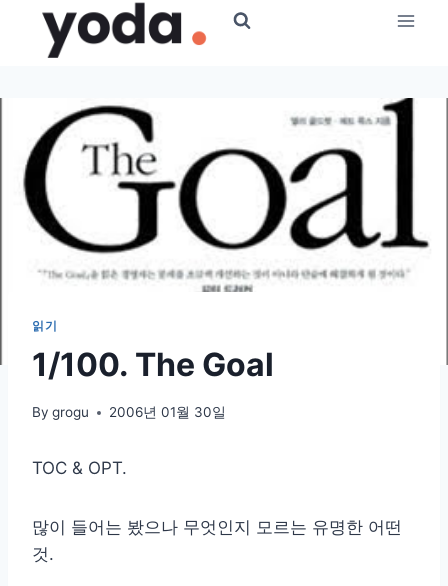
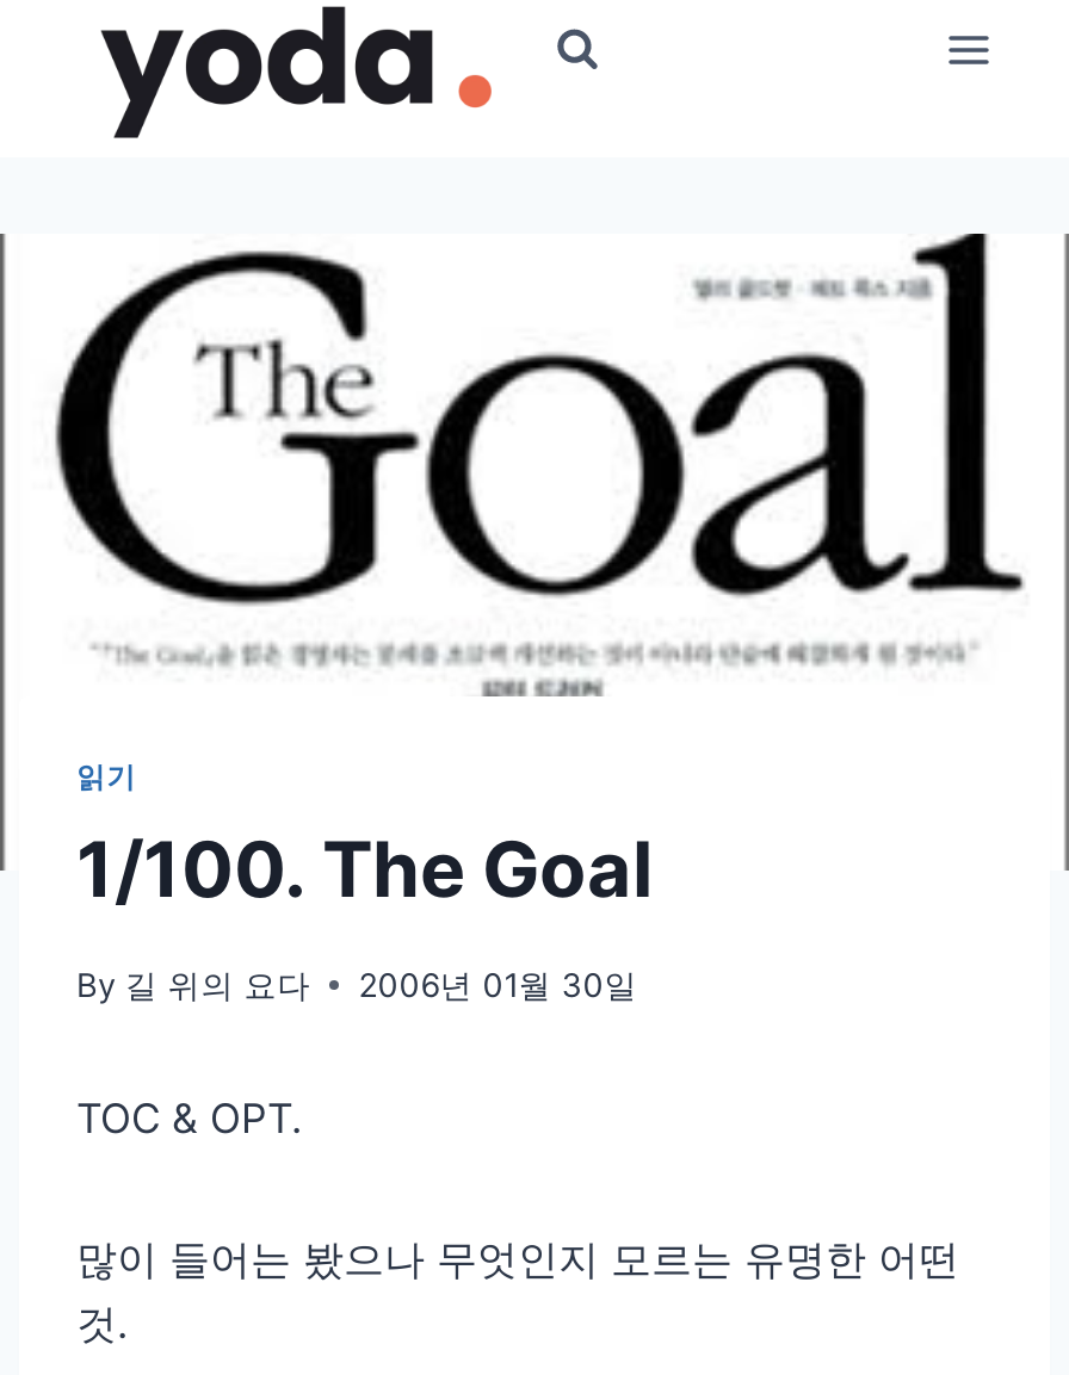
- By grogu
+ By 길 위의 요다
